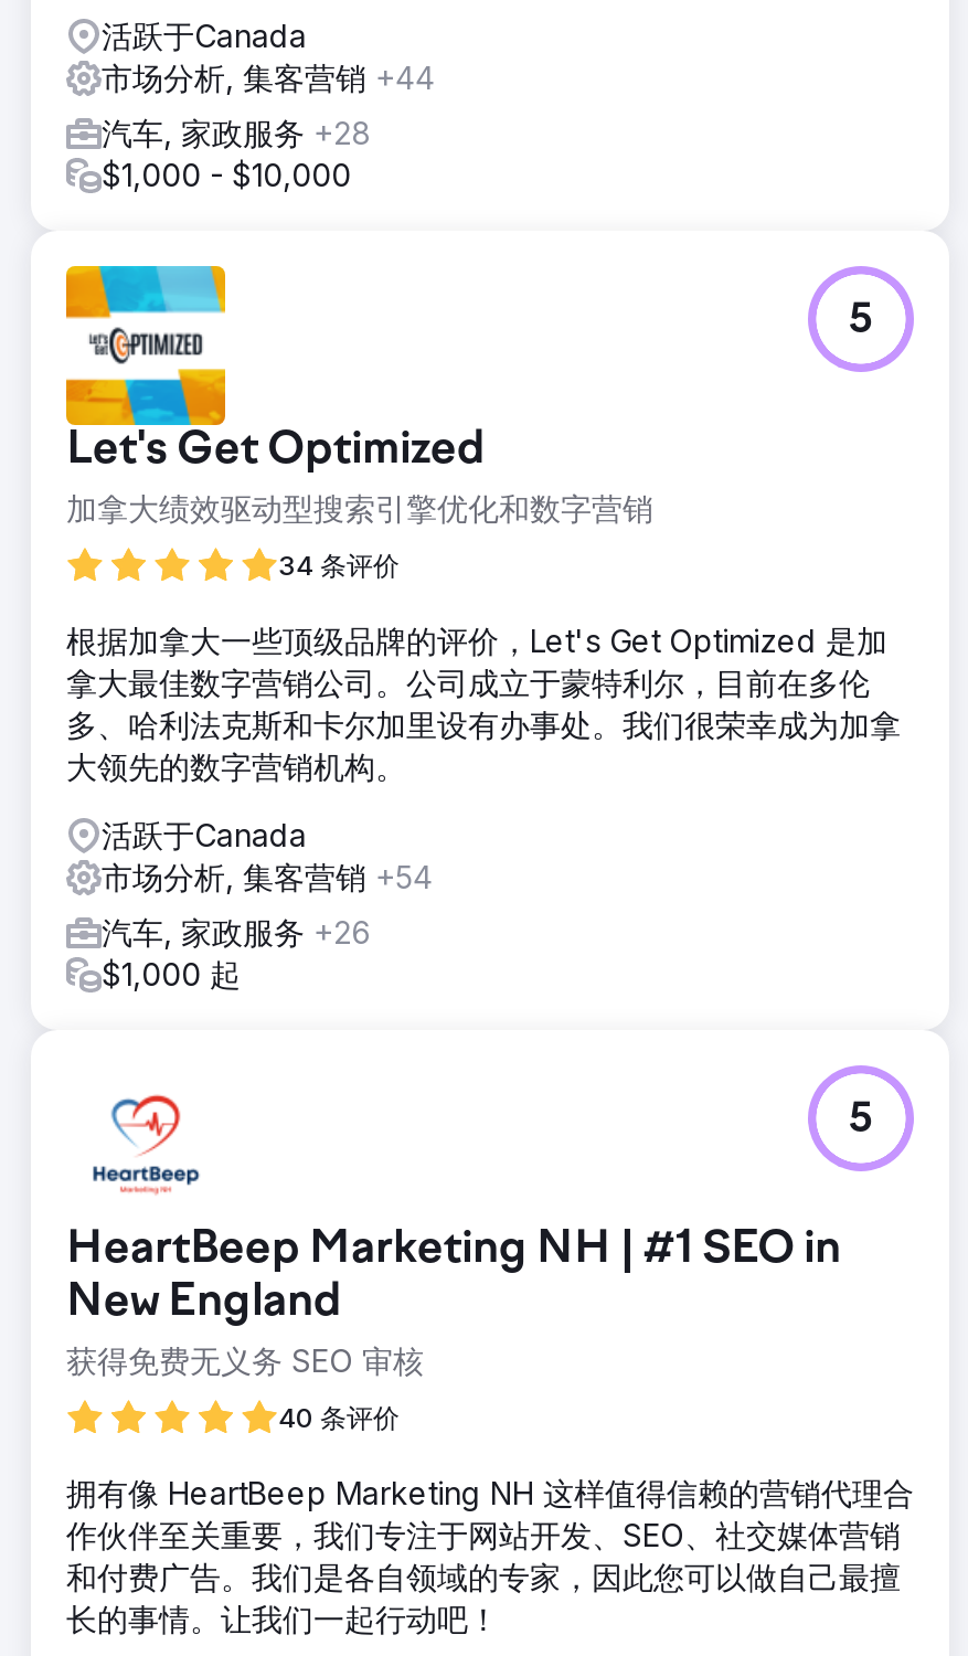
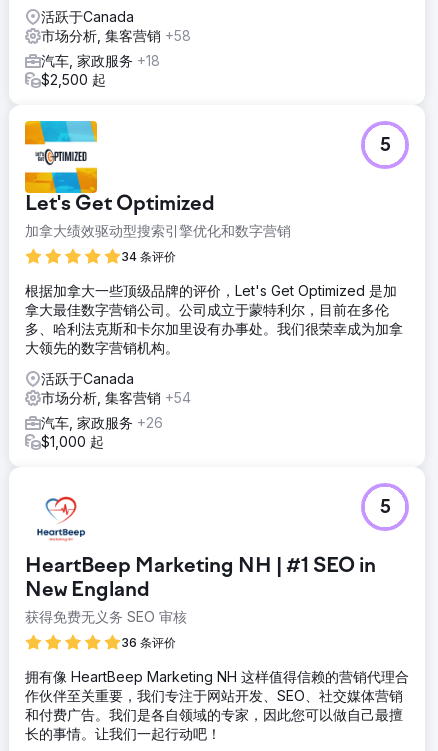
- 市场分析, 集客营销+44
+ 市场分析, 集客营销+58

- 汽车, 家政服务+28
- $1,000 - $10,000
+ 汽车, 家政服务+18
+ $2,500 起

- 40 条评价
+ 36 条评价
